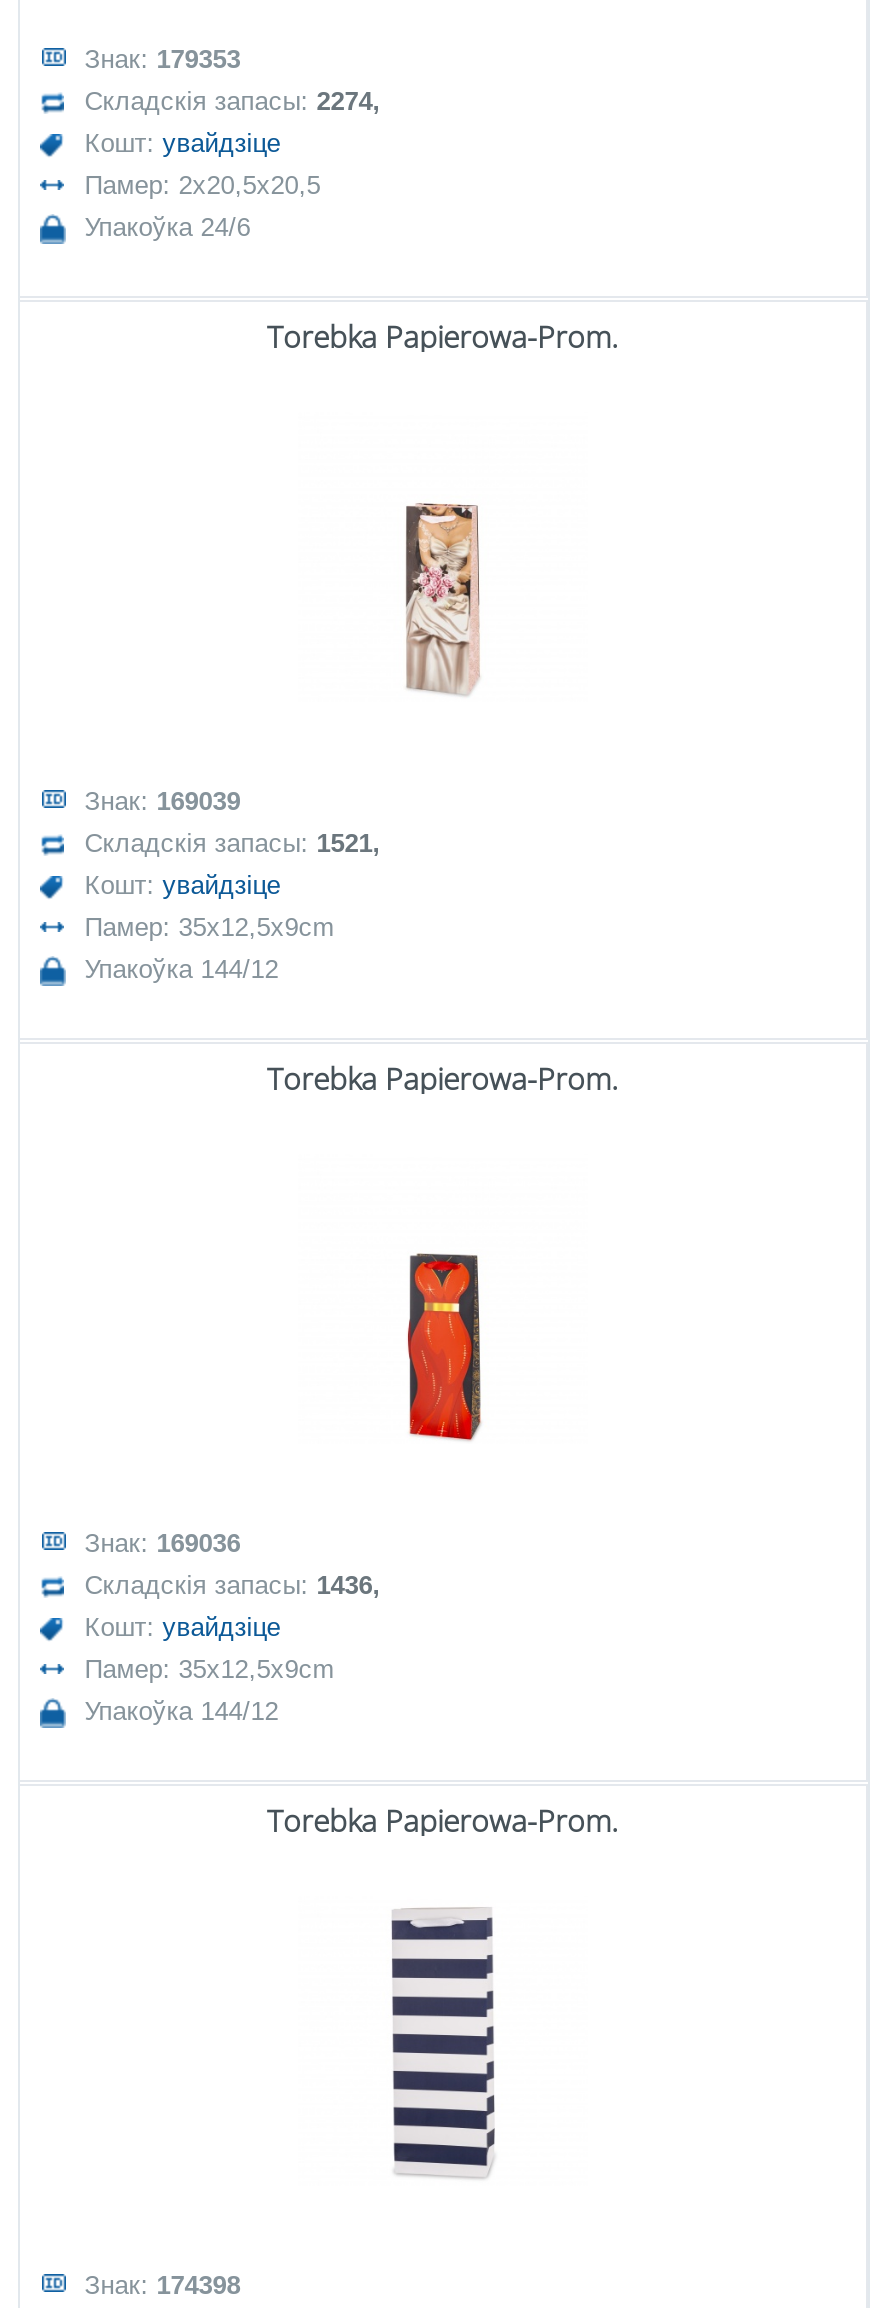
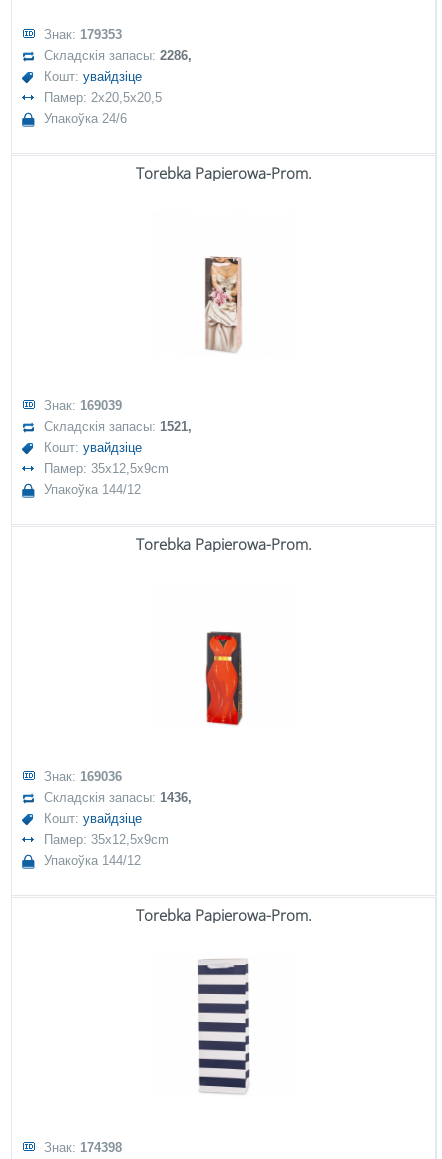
- Складскія запасы: 2274,
+ Складскія запасы: 2286,
